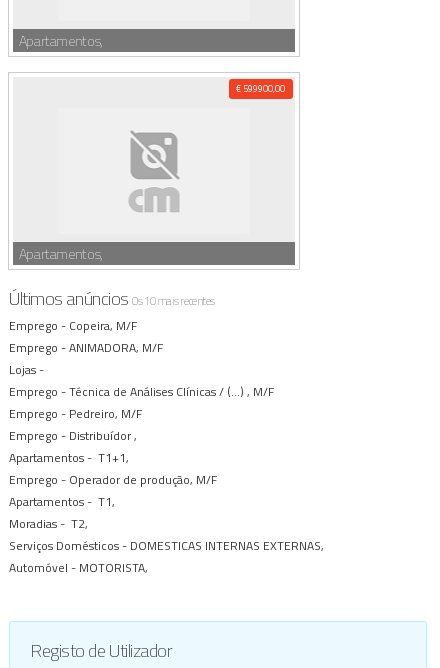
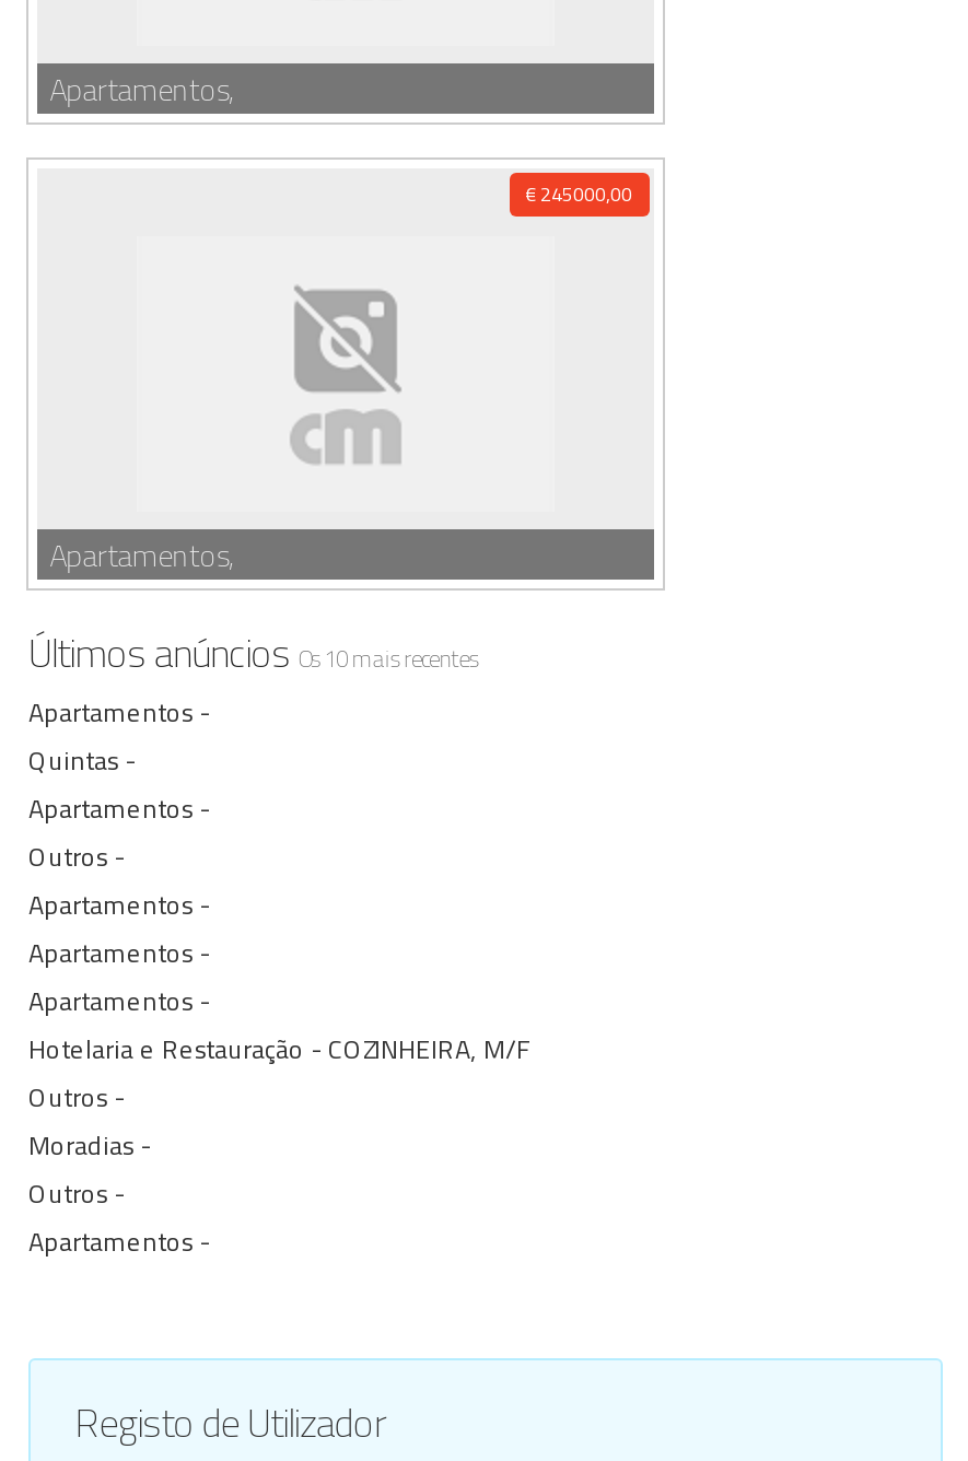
- € 599900,00
+ € 245000,00

- Emprego - Copeira, M/F
- Emprego -ANIMADORA, M/F
- Lojas -
- Emprego -Técnica de Análises Clínicas / (...) , M/F
- Emprego - Pedreiro, M/F
- Emprego - Distribuídor ,
- Apartamentos - T1+1,
- Emprego - Operador de produção, M/F
- Apartamentos - T1,
- Moradias - T2,
- Serviços Domésticos - DOMESTICAS INTERNAS EXTERNAS,
- Automóvel - MOTORISTA,
+ Apartamentos -
+ Quintas -
+ Apartamentos -
+ Outros -
+ Apartamentos -
+ Apartamentos -
+ Apartamentos -
+ Hotelaria e Restauração - COZINHEIRA, M/F
+ Outros -
+ Moradias -
+ Outros -
+ Apartamentos -
